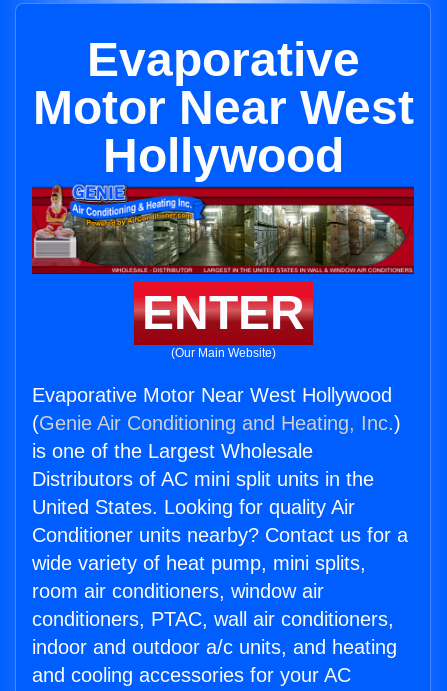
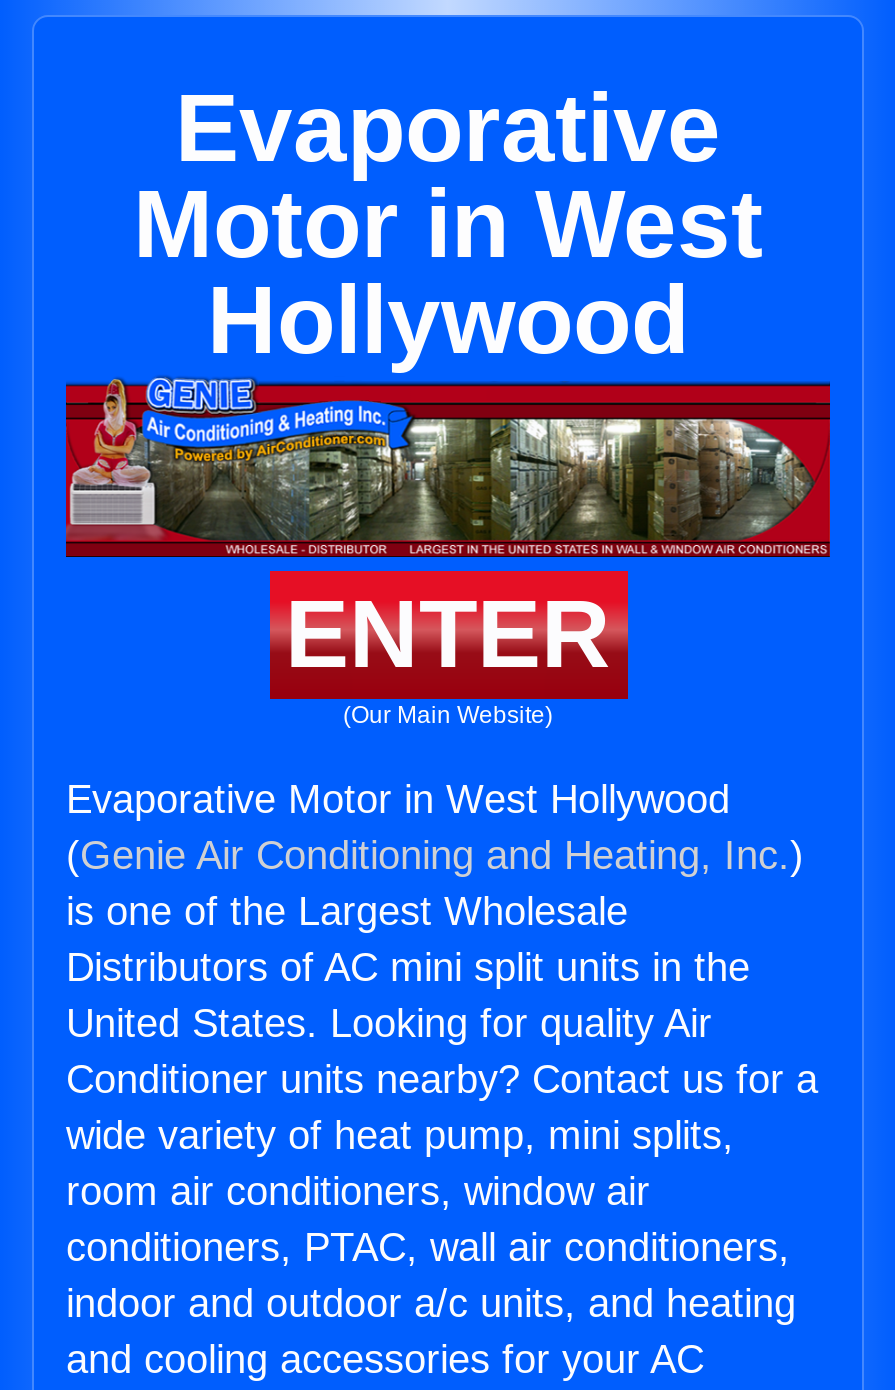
- Motor Near West
+ Motor in West

- Evaporative Motor Near West Hollywood
+ Evaporative Motor in West Hollywood
